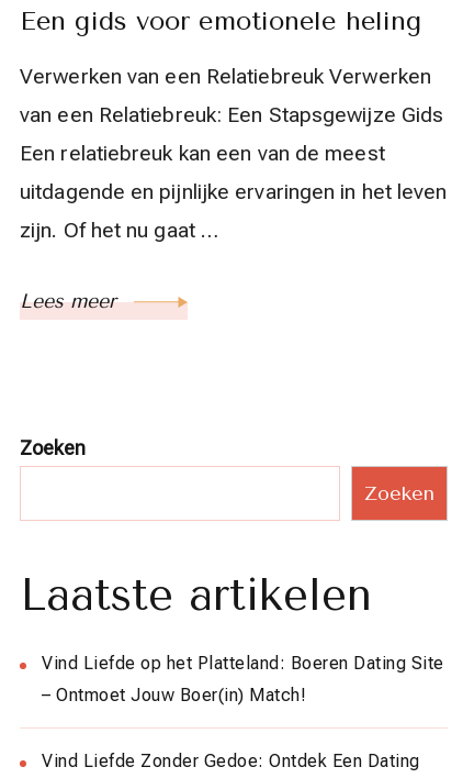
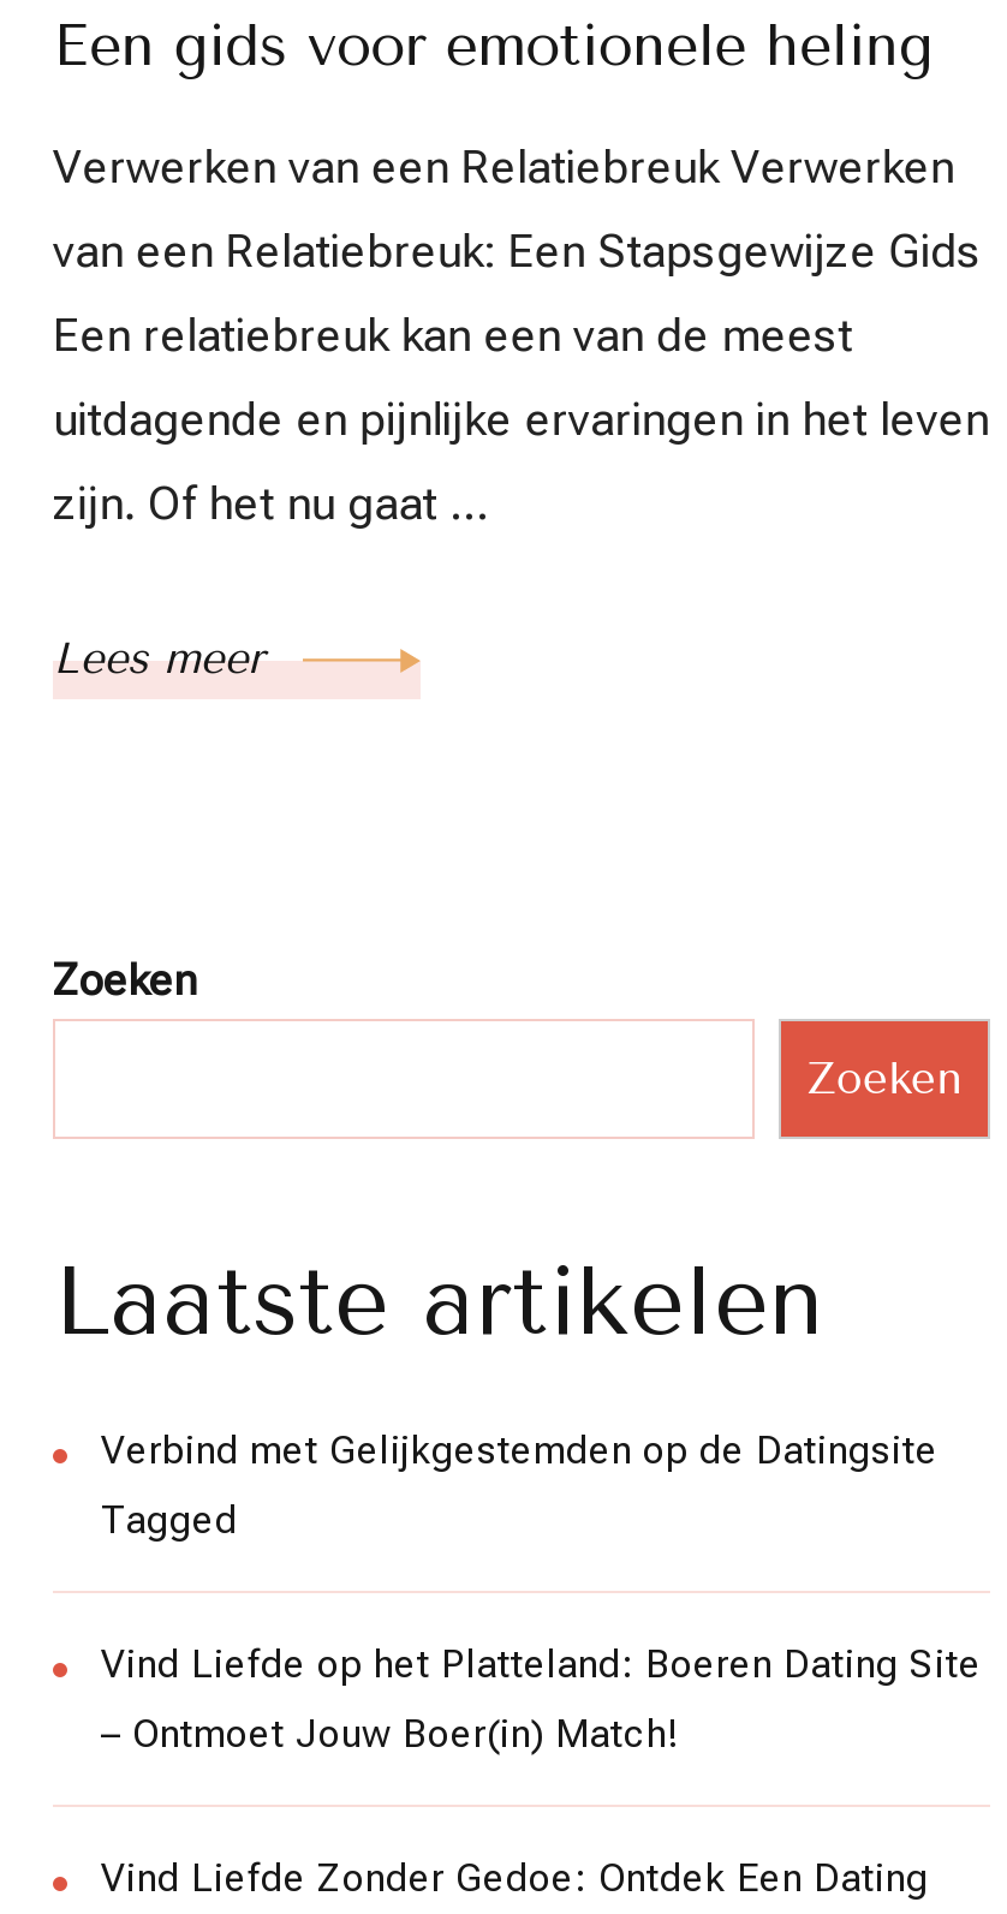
+ Verbind met Gelijkgestemden op de Datingsite
+ Tagged
